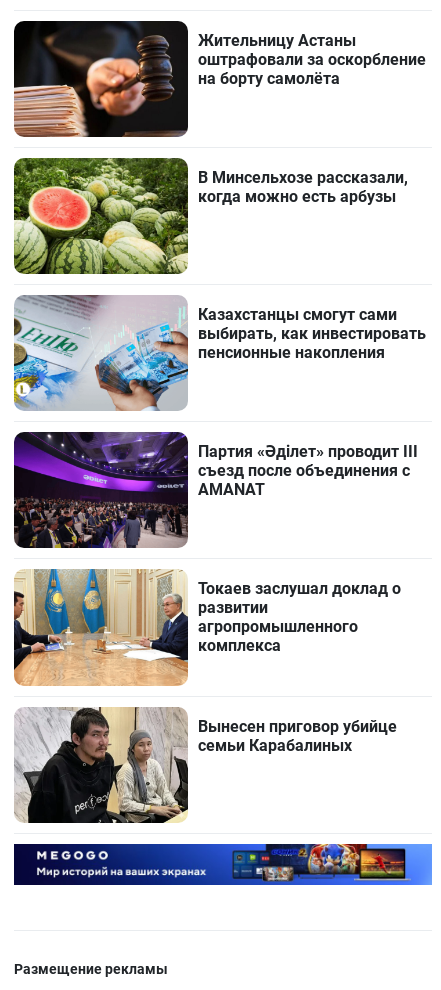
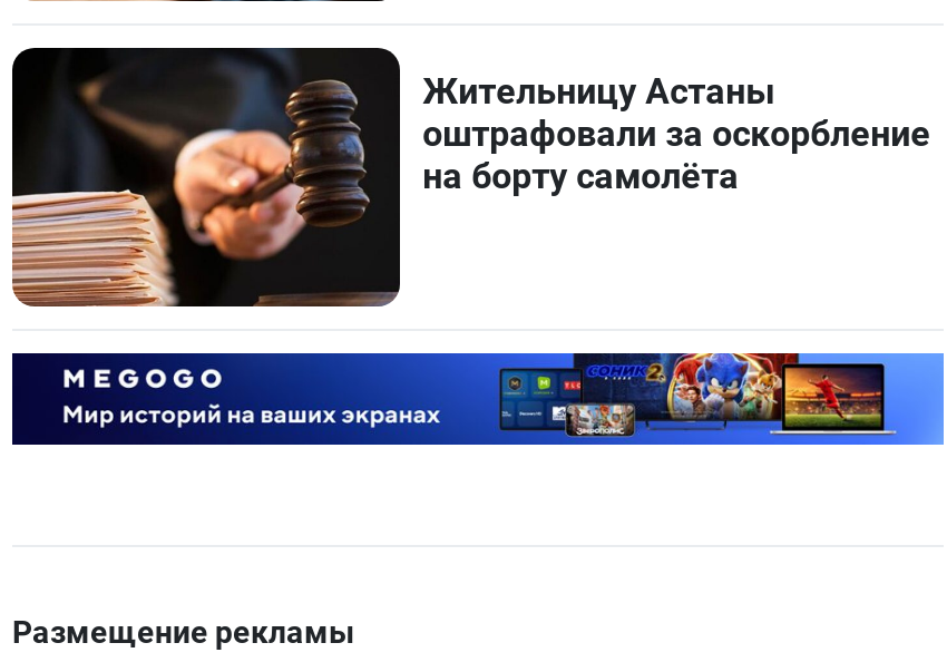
- [image]
- В Минсельхозе рассказали,
- когда можно есть арбузы

- [image]
- Казахстанцы смогут сами
- выбирать, как инвестировать
- пенсионные накопления

- [image]
- Партия «Әділет» проводит III
- съезд после объединения с
- AMANAT

- [image]
- Токаев заслушал доклад о
- развитии
- агропромышленного
- комплекса

- [image]
- Вынесен приговор убийце
- семьи Карабалиных
